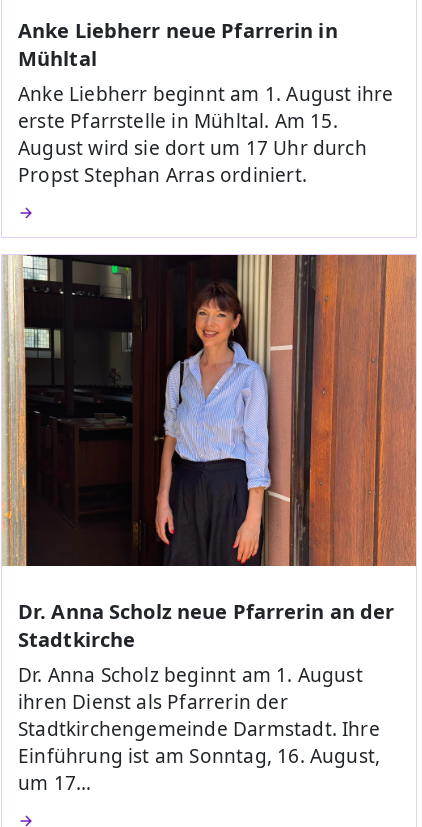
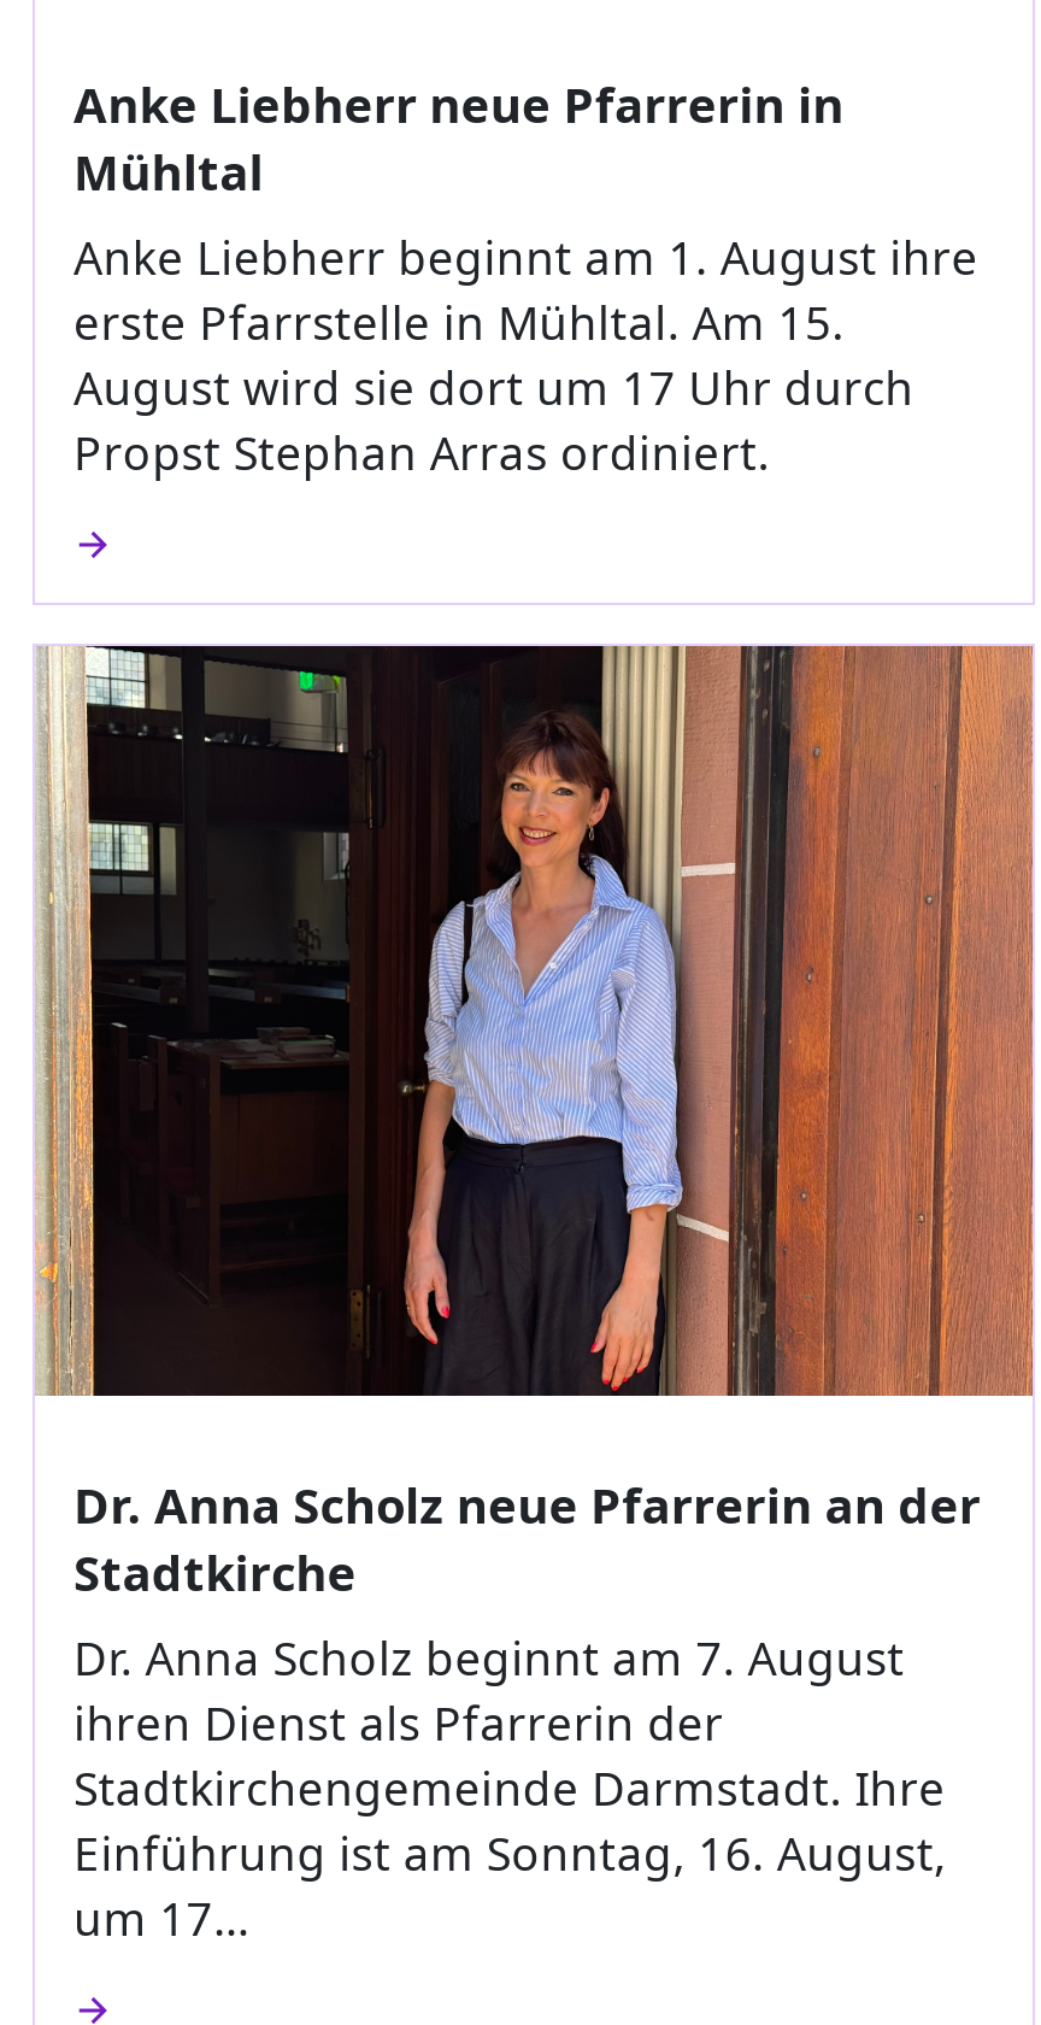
- Dr. Anna Scholz beginnt am 1. August
+ Dr. Anna Scholz beginnt am 7. August
